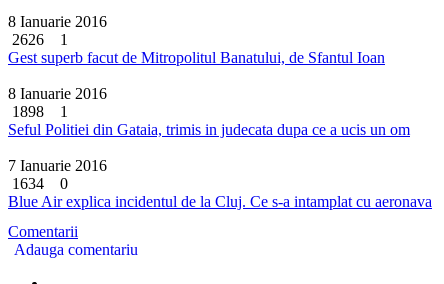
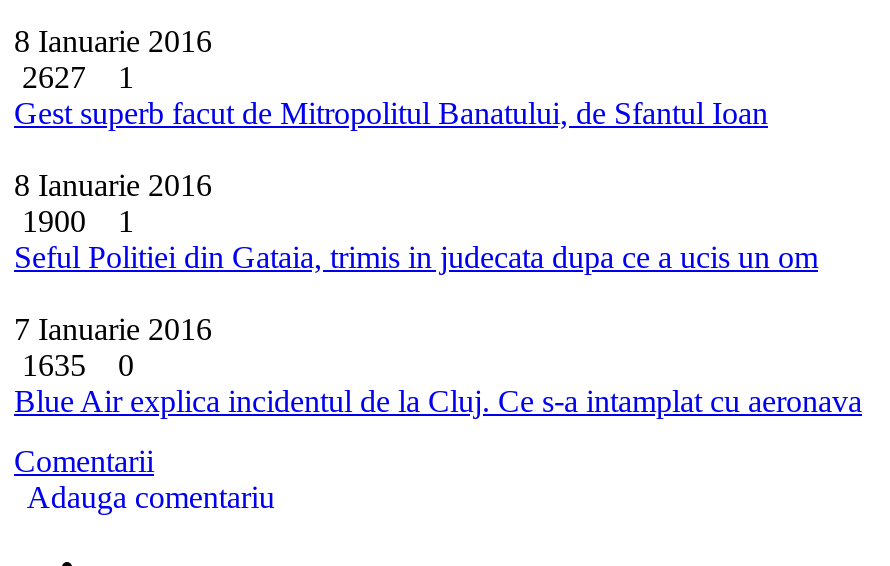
- 2626 1
+ 2627 1

- 1898 1
+ 1900 1

- 1634 0
+ 1635 0
